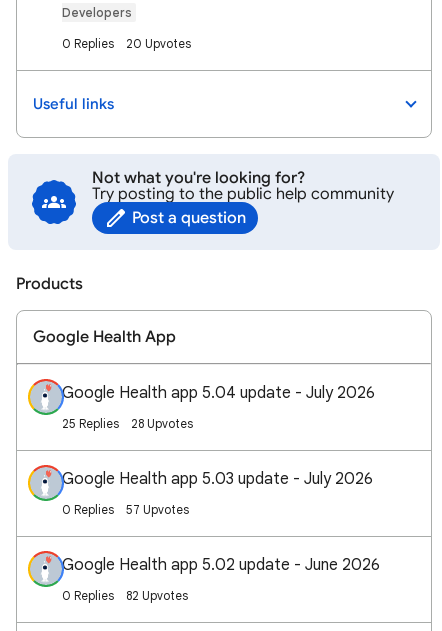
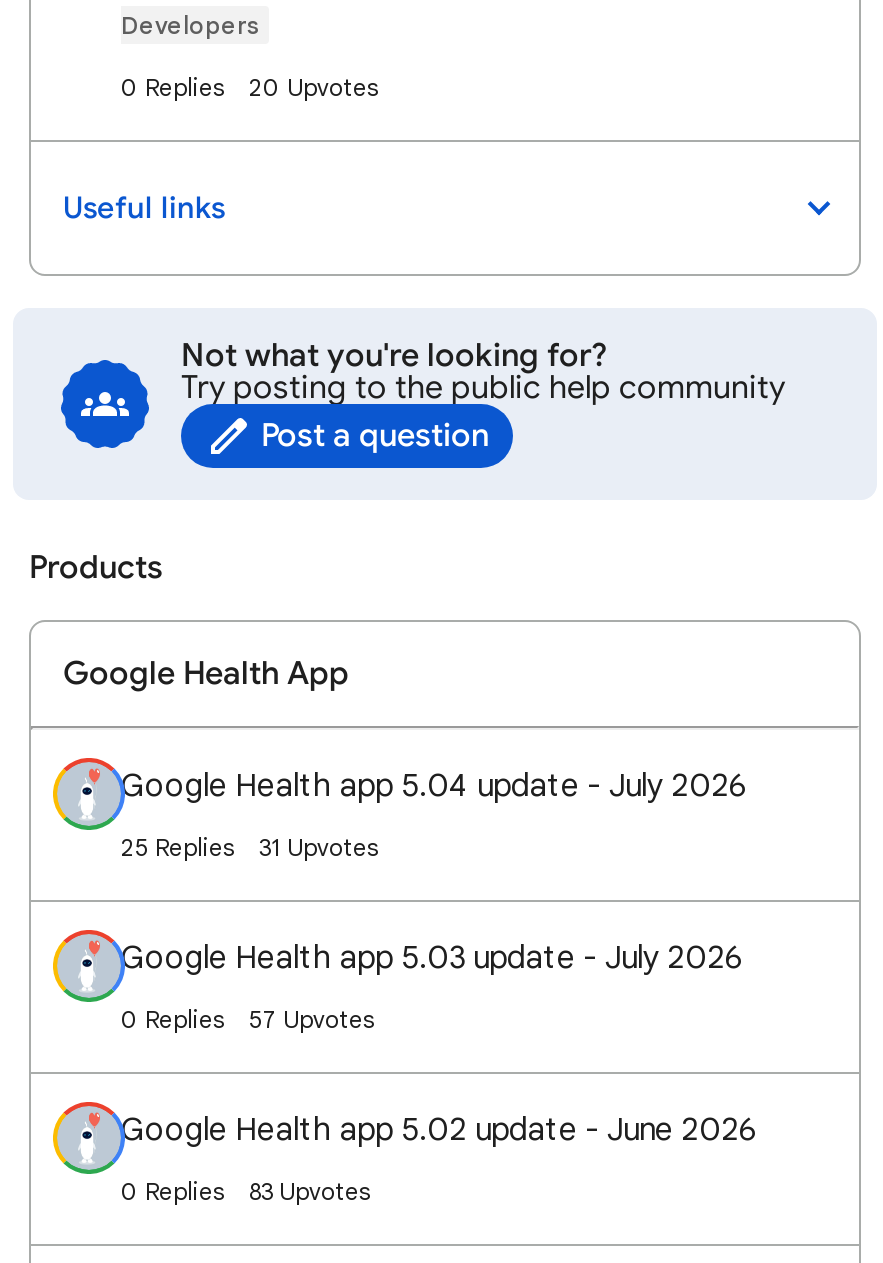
- 25 Replies 28 Upvotes
+ 25 Replies 31 Upvotes

- 82 Upvotes
+ 83 Upvotes
